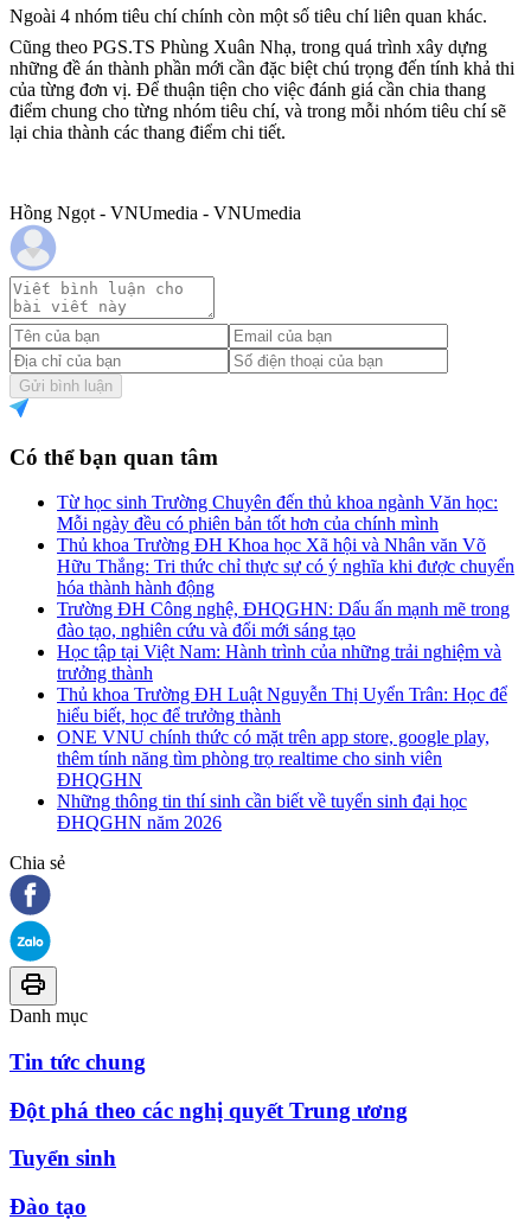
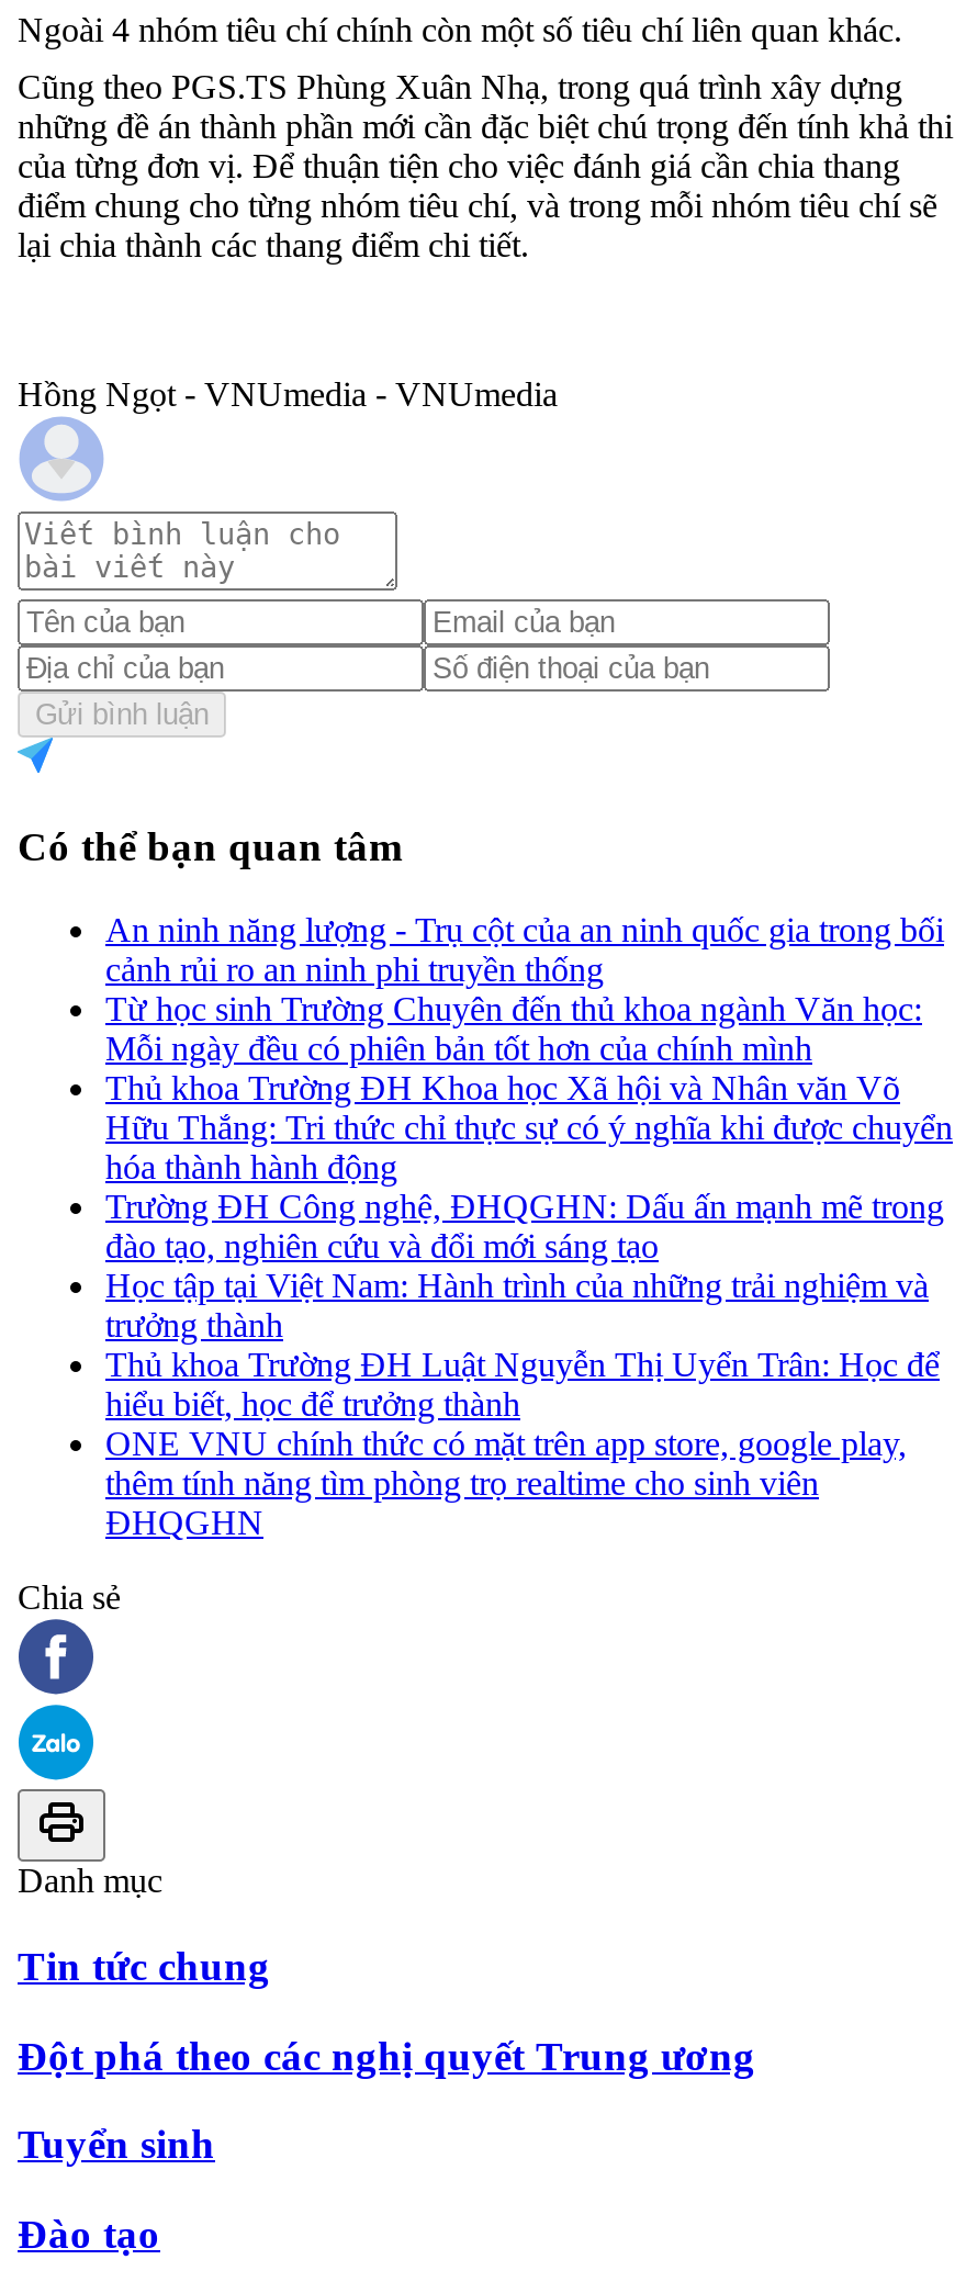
+ An ninh năng lượng - Trụ cột của an ninh quốc gia trong bối
+ cảnh rủi ro an ninh phi truyền thống

moved down: Từ học sinh Trường Chuyên đến thủ khoa ngành Văn học: | Mỗi ngày đều có phiên bản tốt hơn của chính mình | Thủ khoa Trường ĐH Khoa học Xã hội và Nhân văn Võ | ... | thêm tính năng tìm phòng trọ realtime cho sinh viên | ĐHQGHN

- Những thông tin thí sinh cần biết về tuyển sinh đại học
- ĐHQGHN năm 2026
